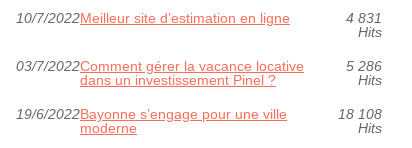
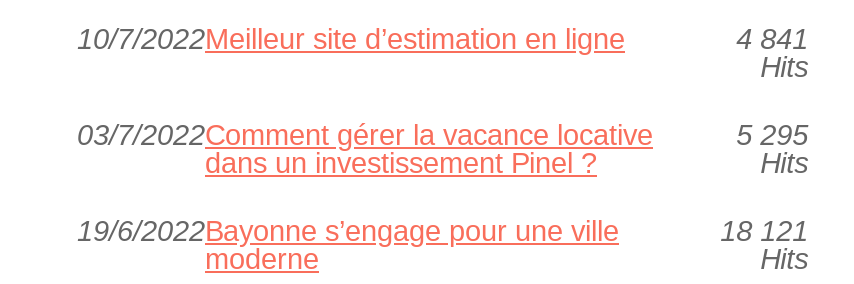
- 4 831
+ 4 841

- 5 286
+ 5 295

- 18 108
+ 18 121
